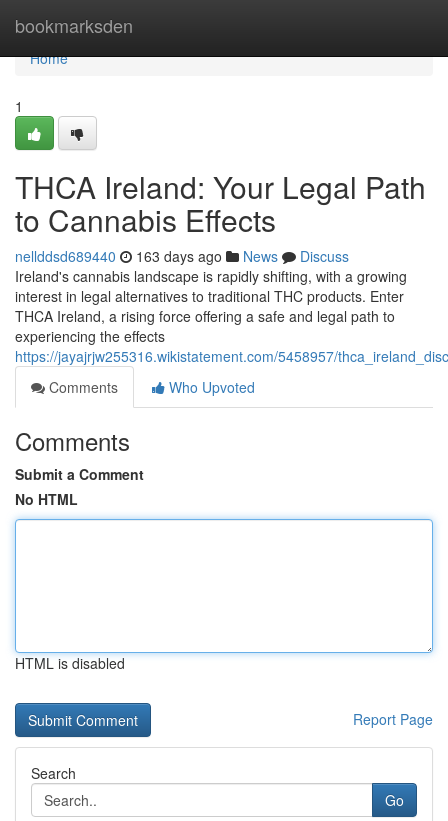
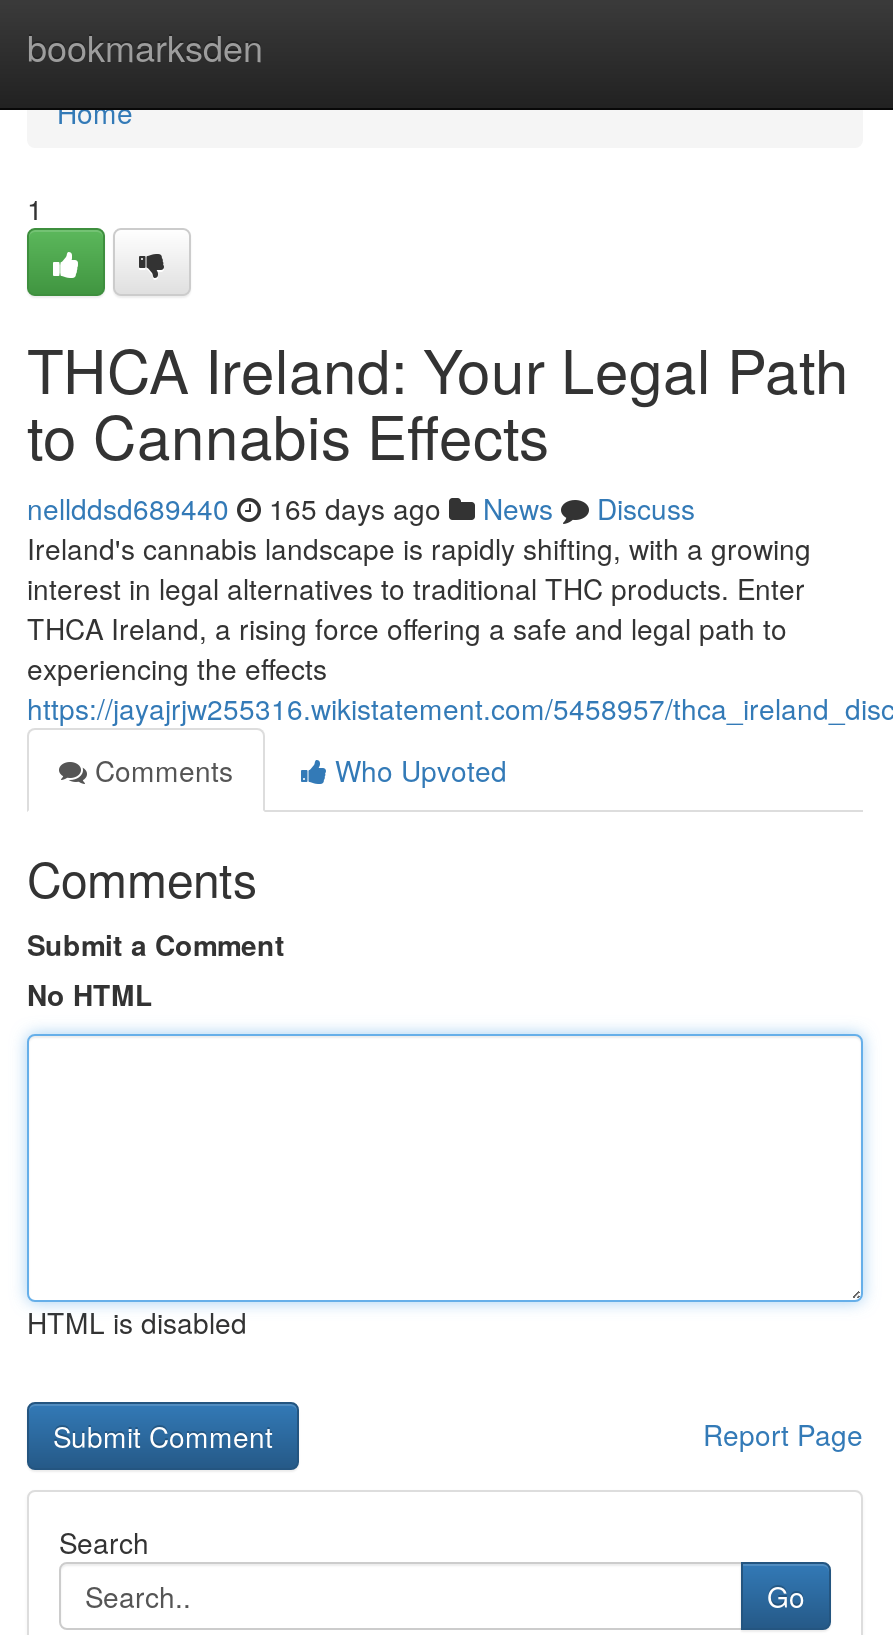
- nellddsd689440 163 days ago News Discuss
+ nellddsd689440 165 days ago News Discuss
